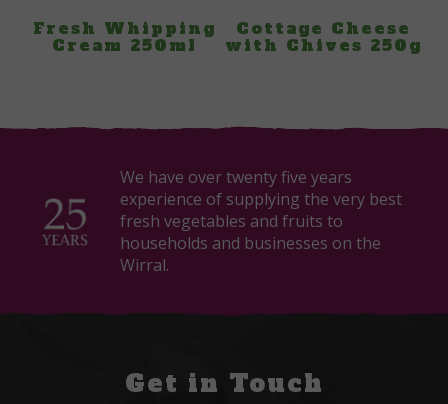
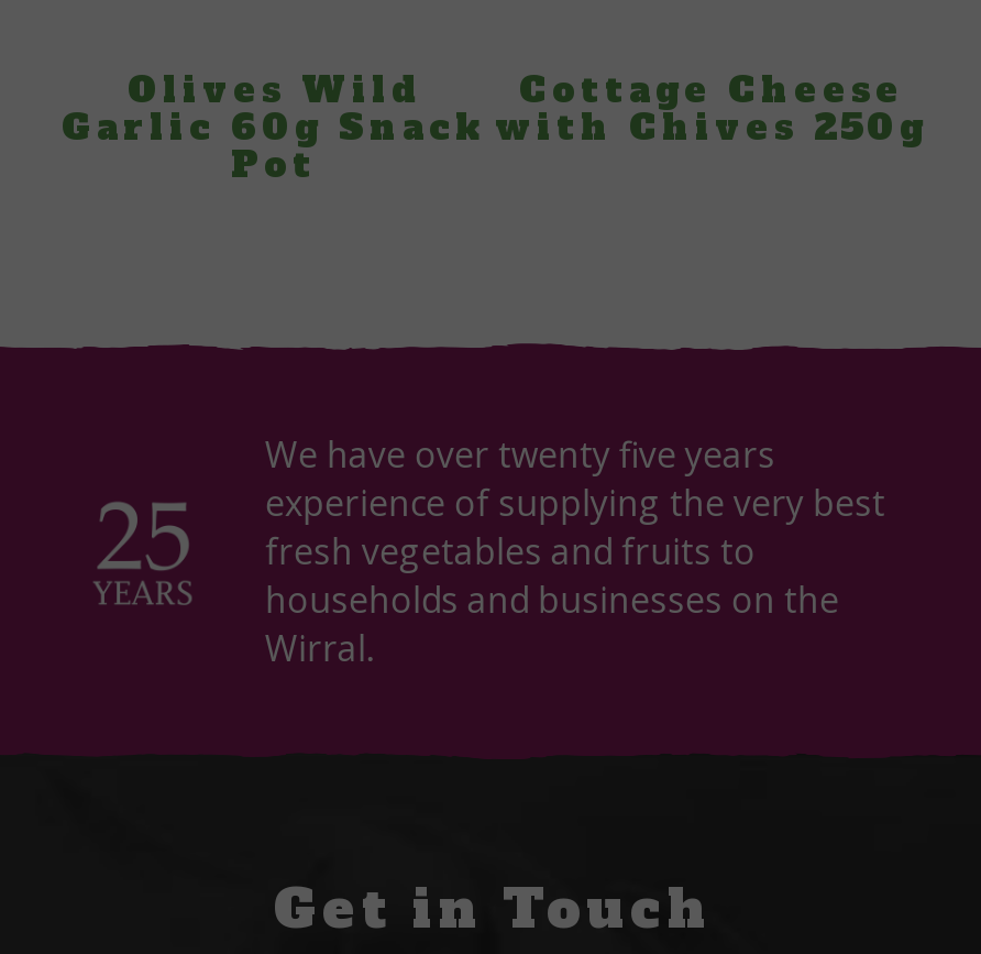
- Fresh Whipping
- Cream 250ml
+ Olives Wild
+ Garlic 60g Snack
+ Pot
